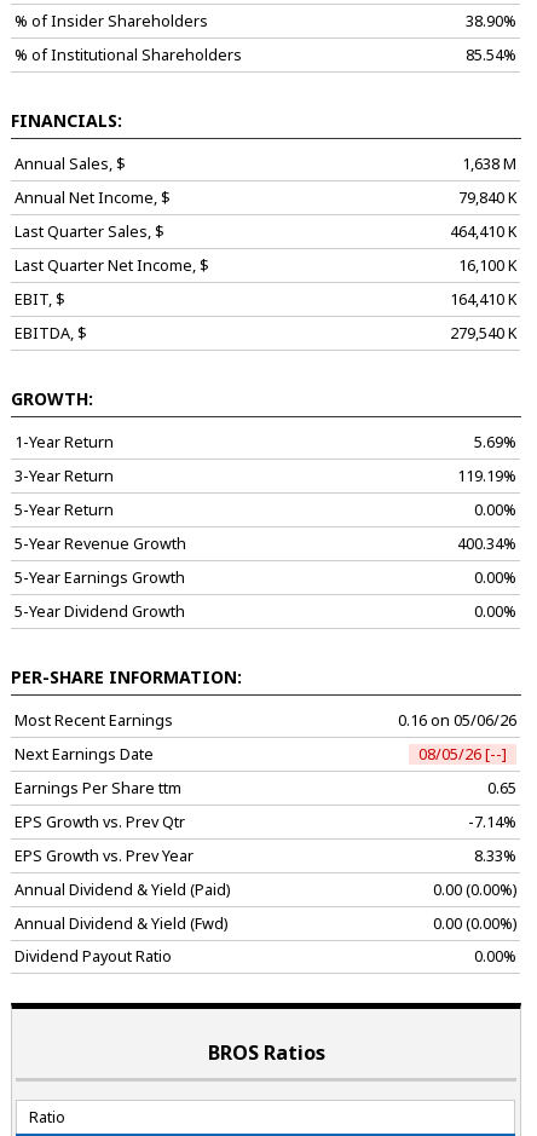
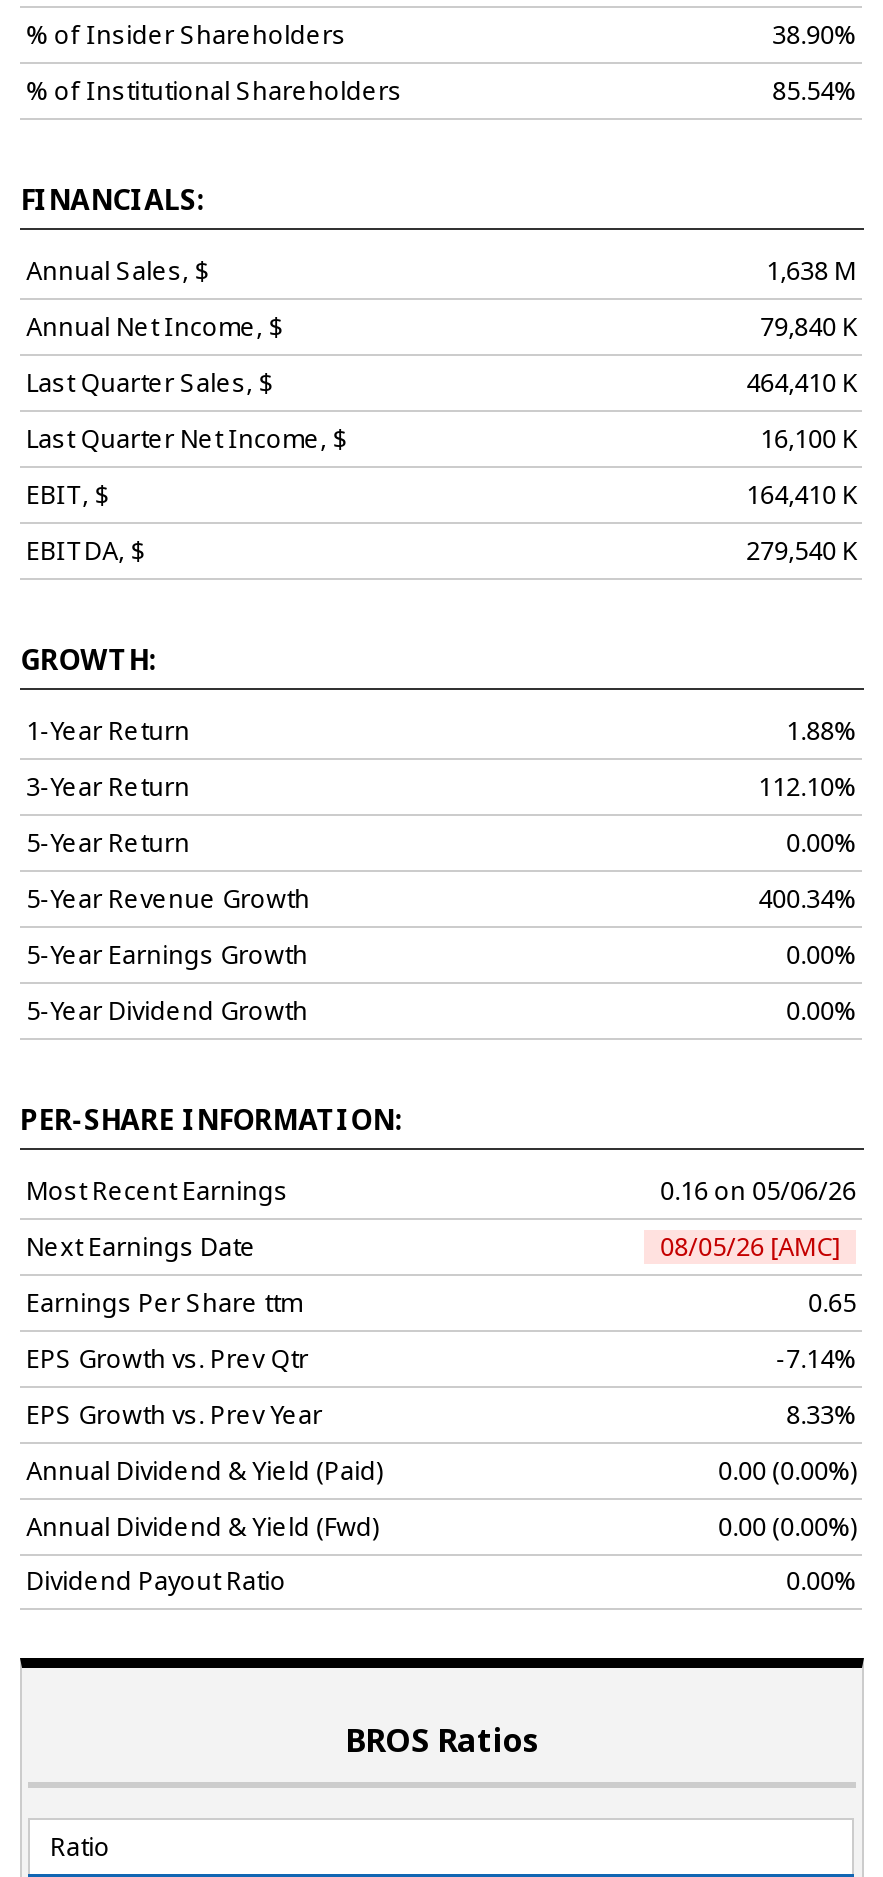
- 5.69%
+ 1.88%

- 119.19%
+ 112.10%

- 08/05/26 [--]
+ 08/05/26 [AMC]
